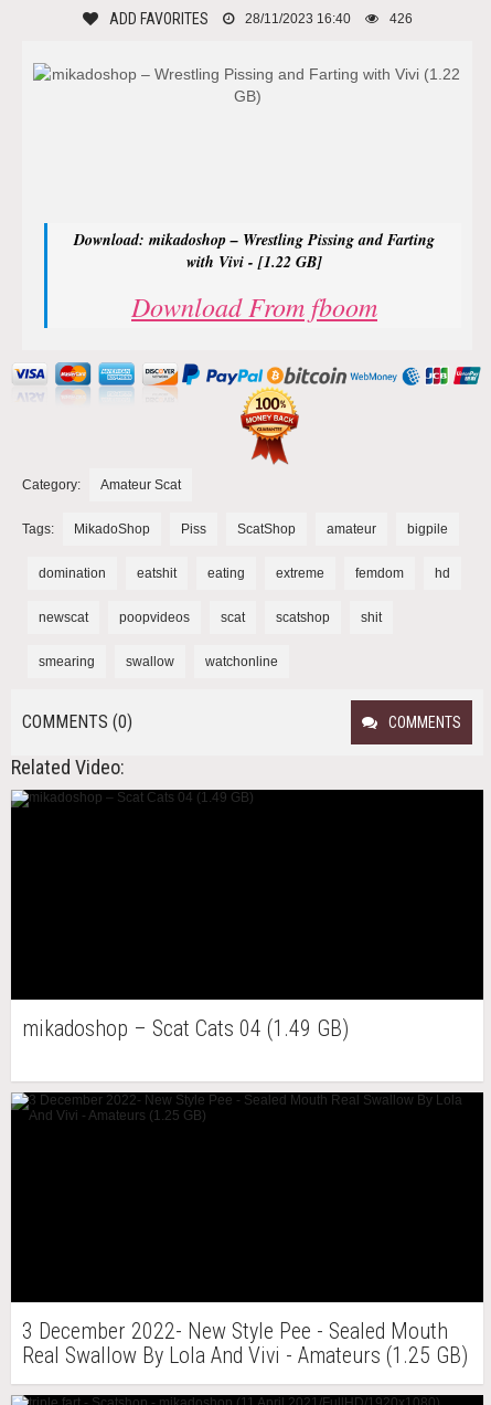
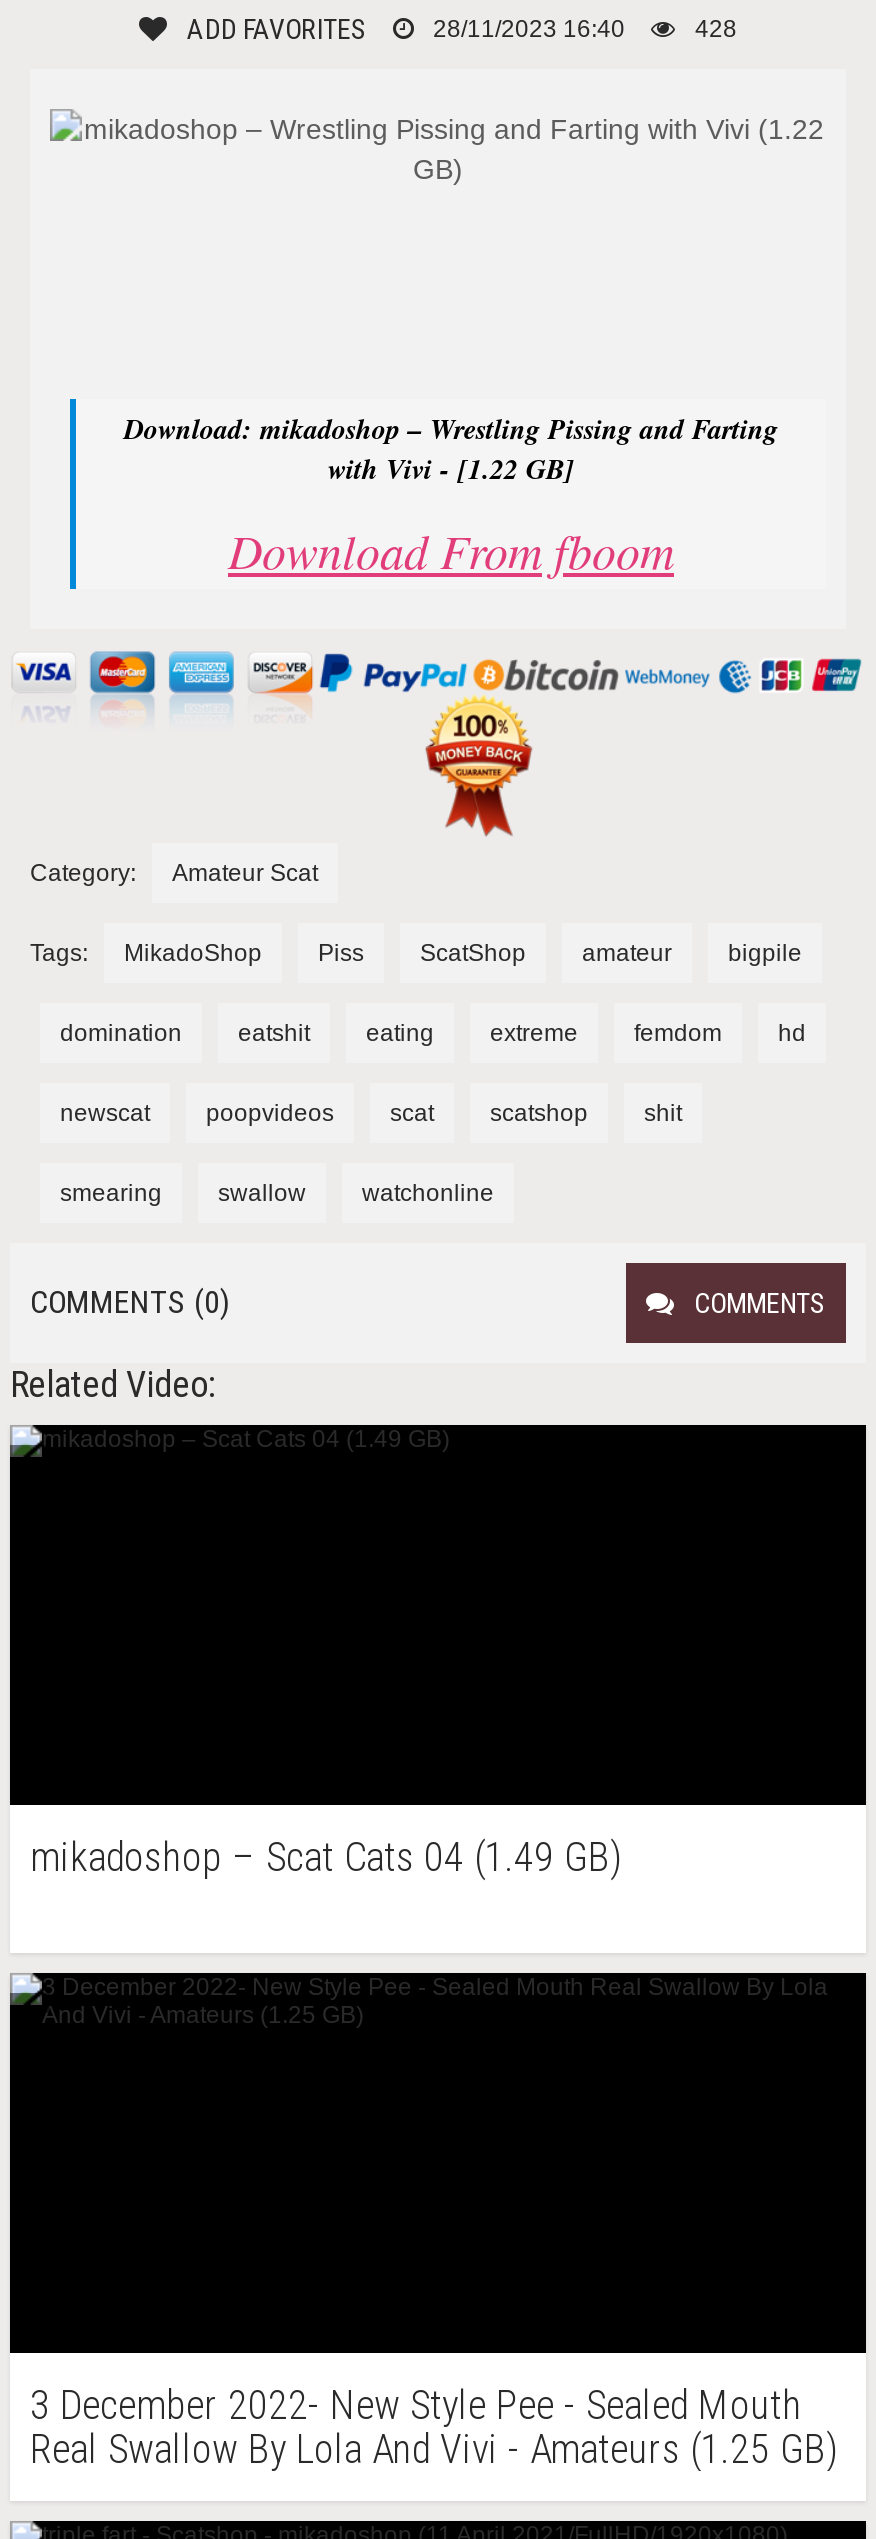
- 426
+ 428
